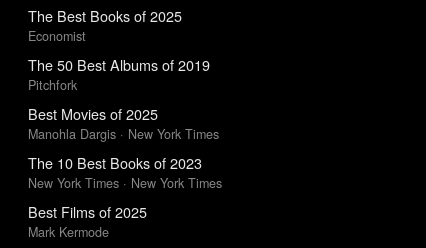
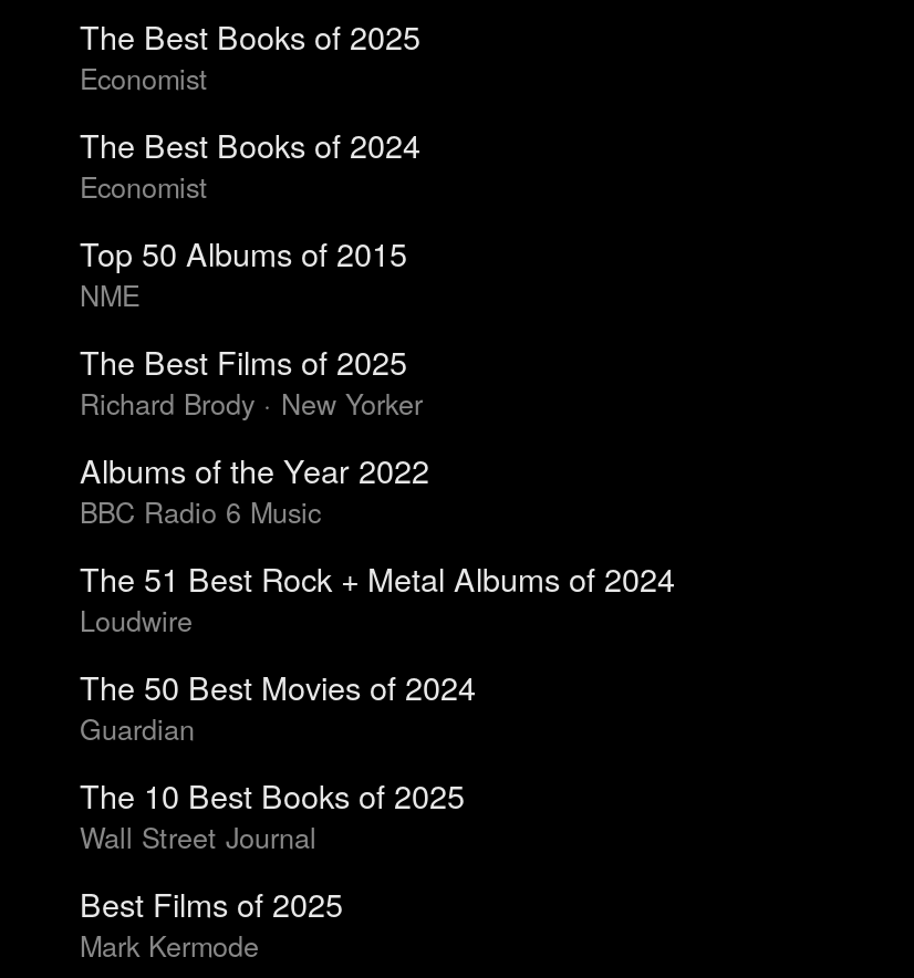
- The 50 Best Albums of 2019
- Pitchfork
- Best Movies of 2025
- Manohla Dargis · New York Times
- The 10 Best Books of 2023
- New York Times · New York Times
+ The Best Books of 2024
+ Economist
+ Top 50 Albums of 2015
+ NME
+ The Best Films of 2025
+ Richard Brody · New Yorker
+ Albums of the Year 2022
+ BBC Radio 6 Music
+ The 51 Best Rock + Metal Albums of 2024
+ Loudwire
+ The 50 Best Movies of 2024
+ Guardian
+ The 10 Best Books of 2025
+ Wall Street Journal
